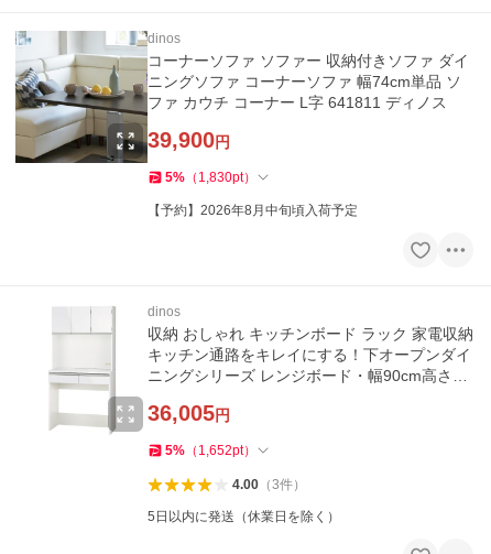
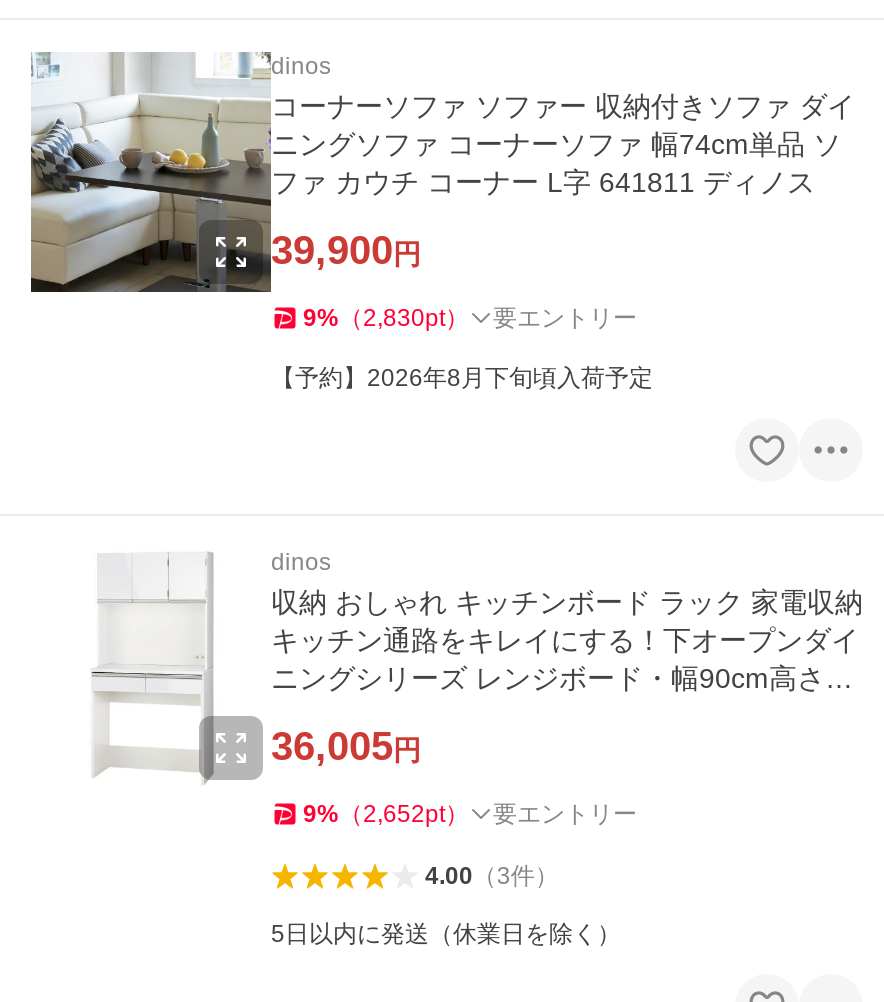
- 5%（1,830pt）
+ 9%（2,830pt）
+ 要エントリー

- 【予約】2026年8月中旬頃入荷予定
+ 【予約】2026年8月下旬頃入荷予定

- 5%（1,652pt）
+ 9%（2,652pt）
+ 要エントリー
